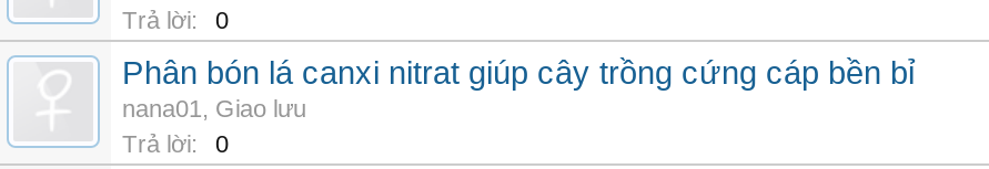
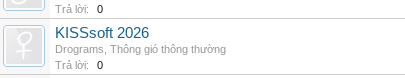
- Phân bón lá canxi nitrat giúp cây trồng cứng cáp bền bỉ
- nana01, Giao lưu
+ KISSsoft 2026
+ Drograms, Thông gió thông thường
